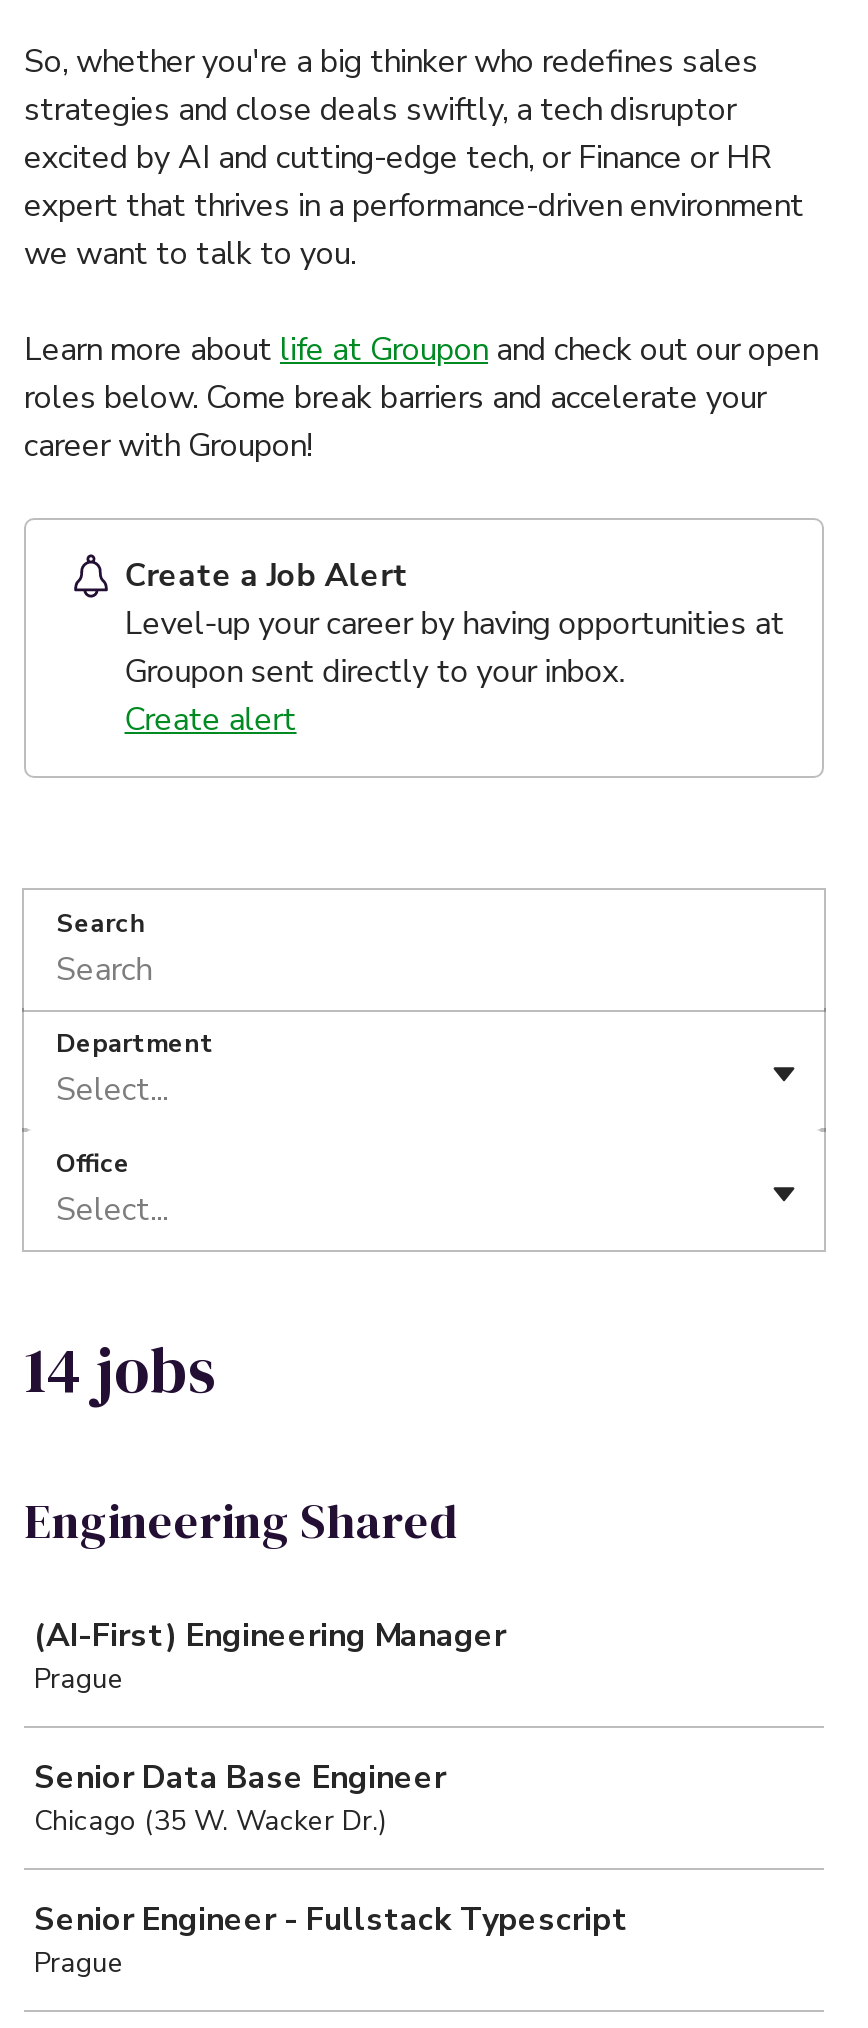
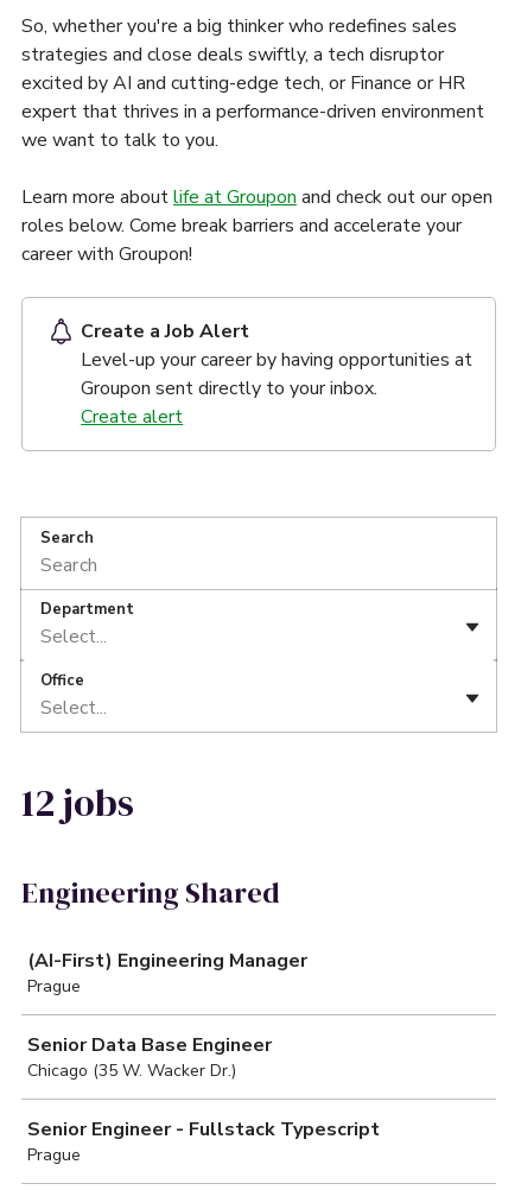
- 14 jobs
+ 12 jobs
